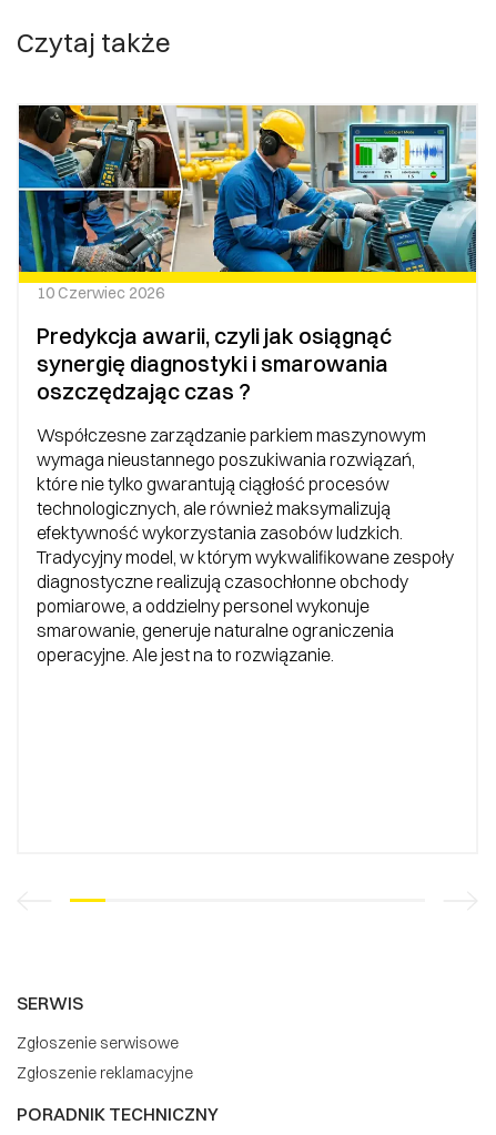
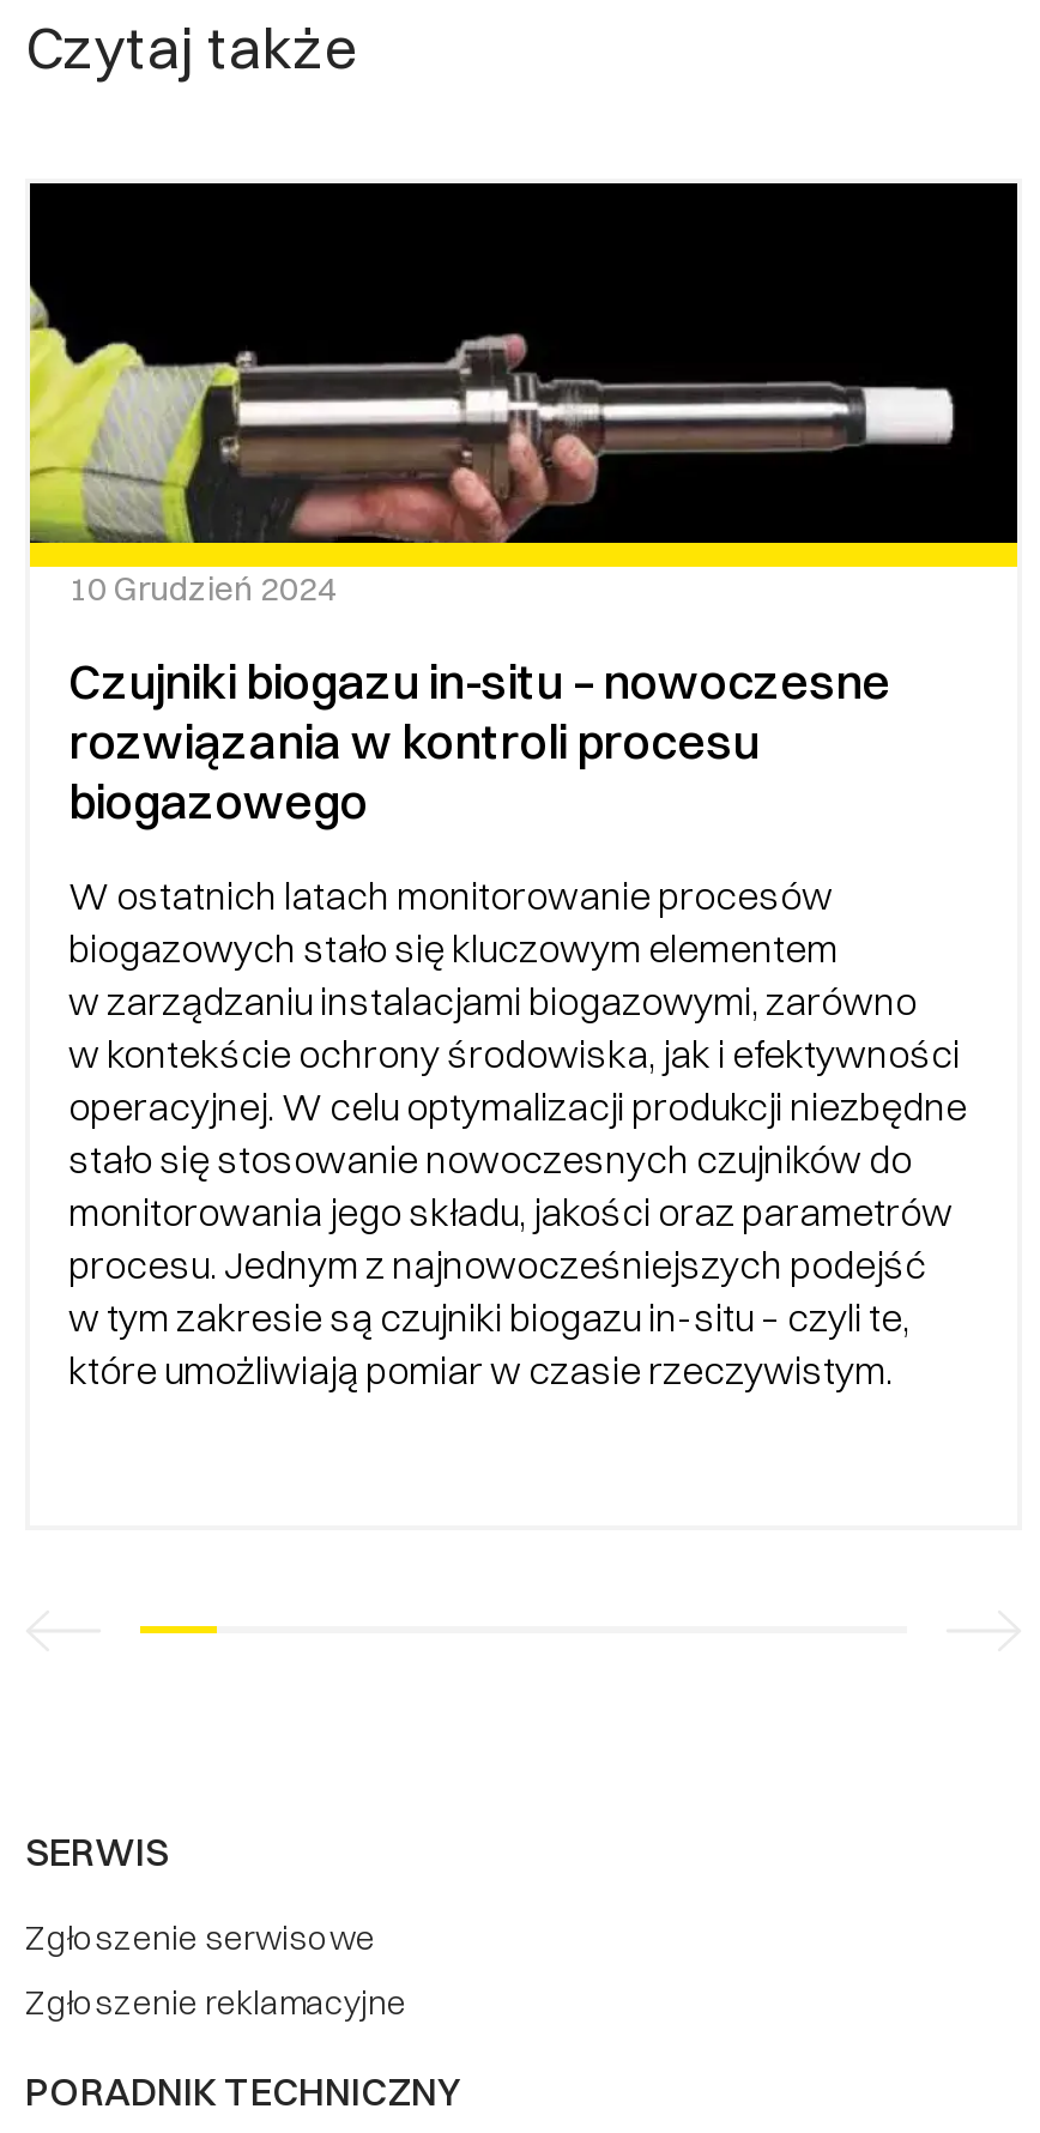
- [image]
- 10 Czerwiec 2026
+ [image]
+ 10 Grudzień 2024

- Predykcja awarii, czyli jak osiągnąć
- synergię diagnostyki i smarowania
- oszczędzając czas ?
+ Czujniki biogazu in-situ – nowoczesne
+ rozwiązania w kontroli procesu
+ biogazowego

- Współczesne zarządzanie parkiem maszynowym
- wymaga nieustannego poszukiwania rozwiązań,
- które nie tylko gwarantują ciągłość procesów
- technologicznych, ale również maksymalizują
- efektywność wykorzystania zasobów ludzkich.
- Tradycyjny model, w którym wykwalifikowane zespoły
- diagnostyczne realizują czasochłonne obchody
- pomiarowe, a oddzielny personel wykonuje
- smarowanie, generuje naturalne ograniczenia
- operacyjne. Ale jest na to rozwiązanie.
+ W ostatnich latach monitorowanie procesów
+ biogazowych stało się kluczowym elementem
+ w zarządzaniu instalacjami biogazowymi, zarówno
+ w kontekście ochrony środowiska, jak i efektywności
+ operacyjnej. W celu optymalizacji produkcji niezbędne
+ stało się stosowanie nowoczesnych czujników do
+ monitorowania jego składu, jakości oraz parametrów
+ procesu. Jednym z najnowocześniejszych podejść
+ w tym zakresie są czujniki biogazu in-situ – czyli te,
+ które umożliwiają pomiar w czasie rzeczywistym.
